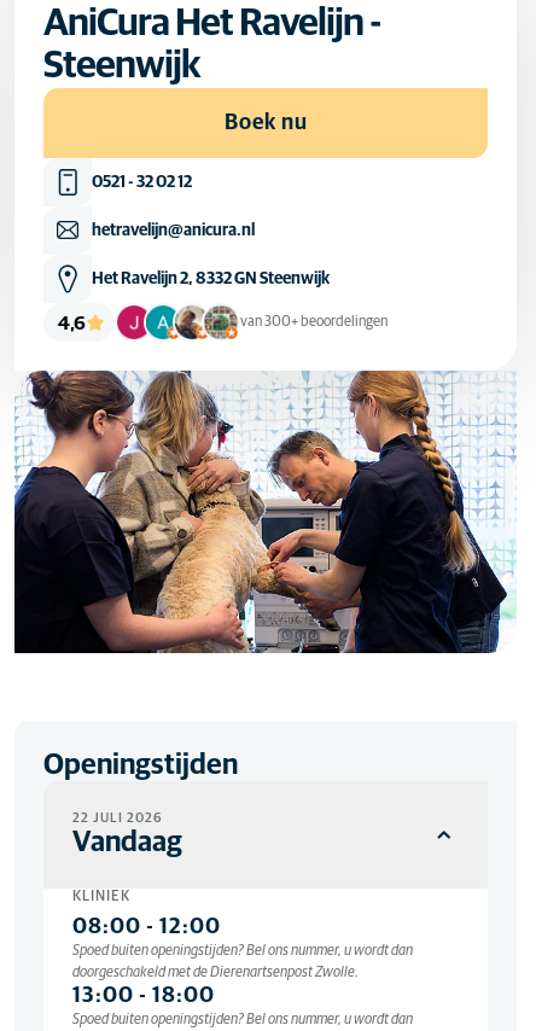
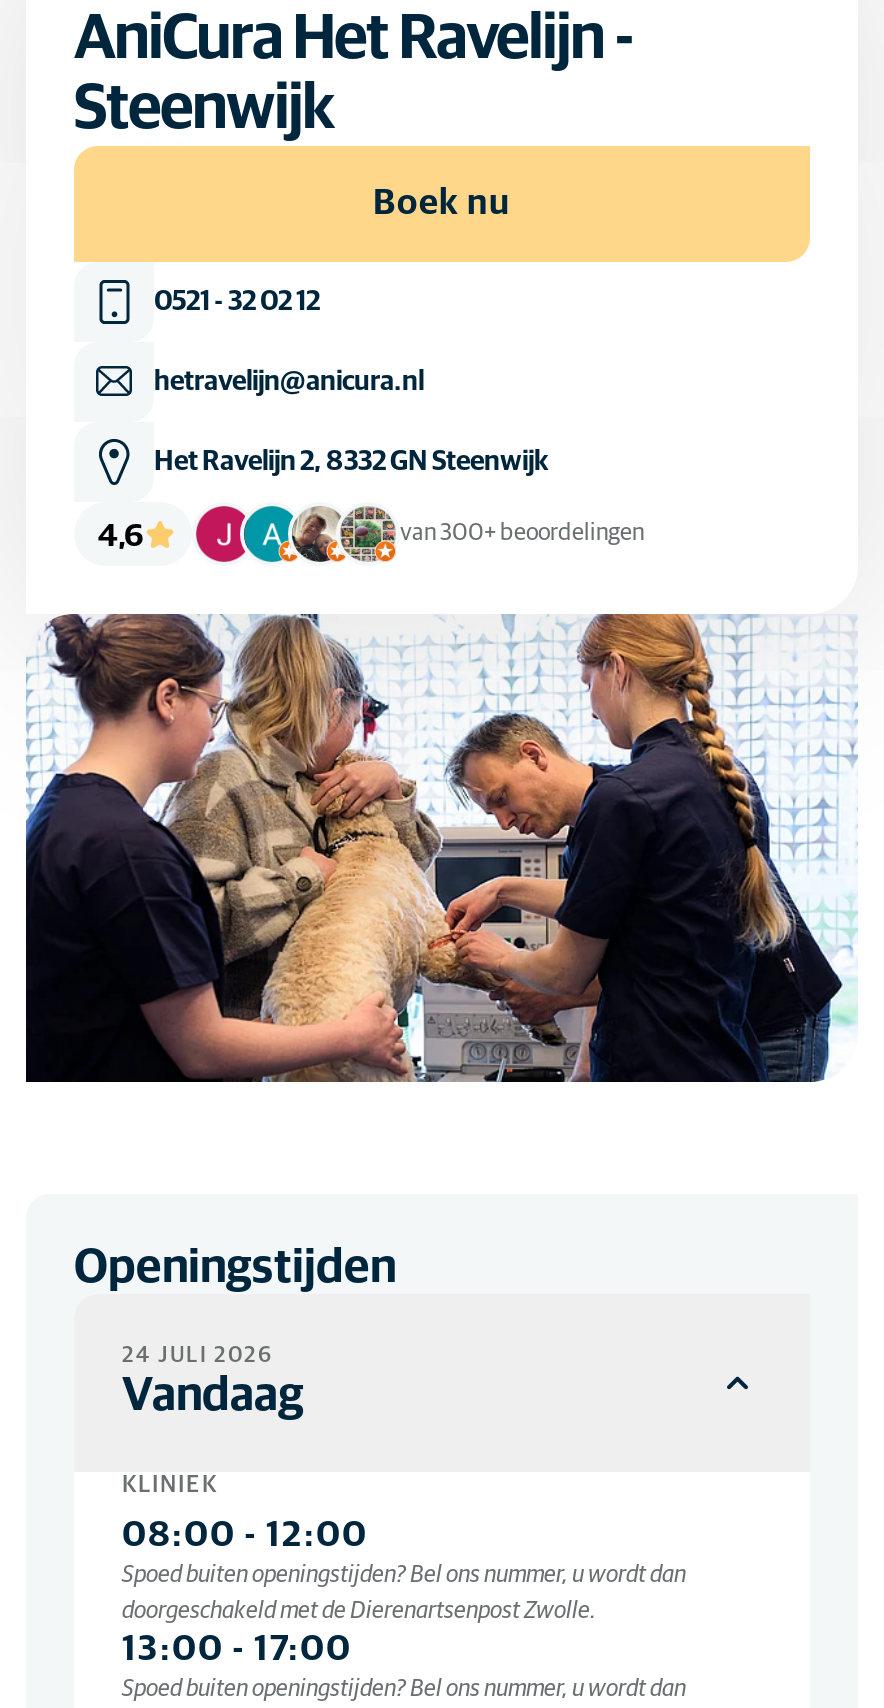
- 22 JULI 2026
+ 24 JULI 2026

- 13:00 - 18:00
+ 13:00 - 17:00
